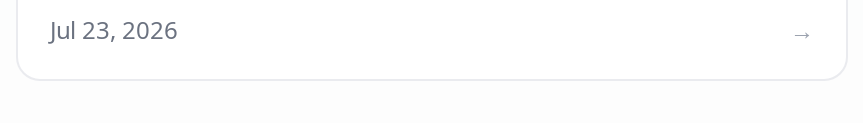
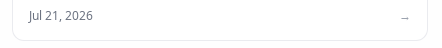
- Jul 23, 2026
+ Jul 21, 2026
